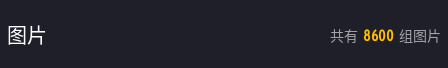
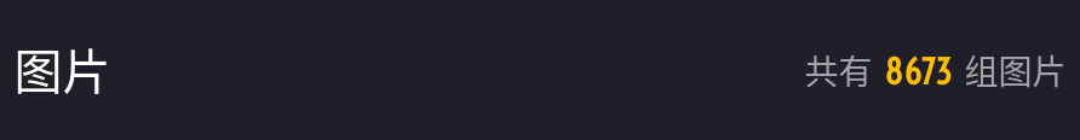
- 共有 8600 组图片
+ 共有 8673 组图片
